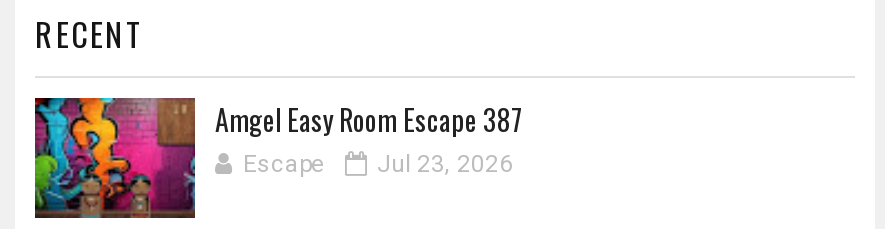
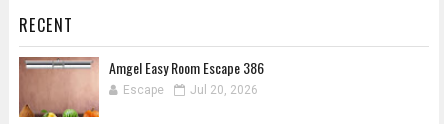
- [image]
- Amgel Easy Room Escape 387
+ [image]
+ Amgel Easy Room Escape 386

- Escape Jul 23, 2026
+ Escape Jul 20, 2026
